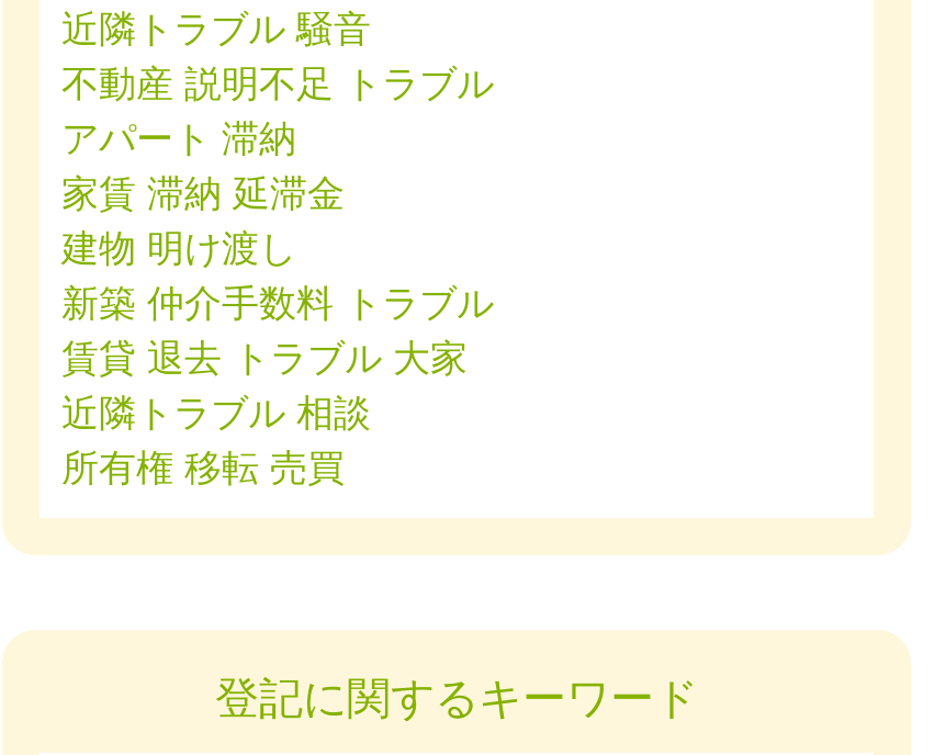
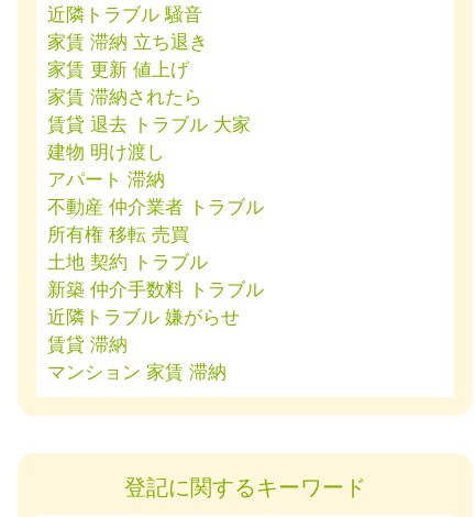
- 不動産 説明不足 トラブル
- 家賃 滞納 延滞金
+ 家賃 滞納 立ち退き
+ 家賃 更新 値上げ
+ 家賃 滞納されたら

moved down: 建物 明け渡し | アパート 滞納

moved down: 新築 仲介手数料 トラブル

moved up: 賃貸 退去 トラブル 大家

- 近隣トラブル 相談
+ 不動産 仲介業者 トラブル

+ 土地 契約 トラブル
+ 近隣トラブル 嫌がらせ
+ 賃貸 滞納
+ マンション 家賃 滞納
